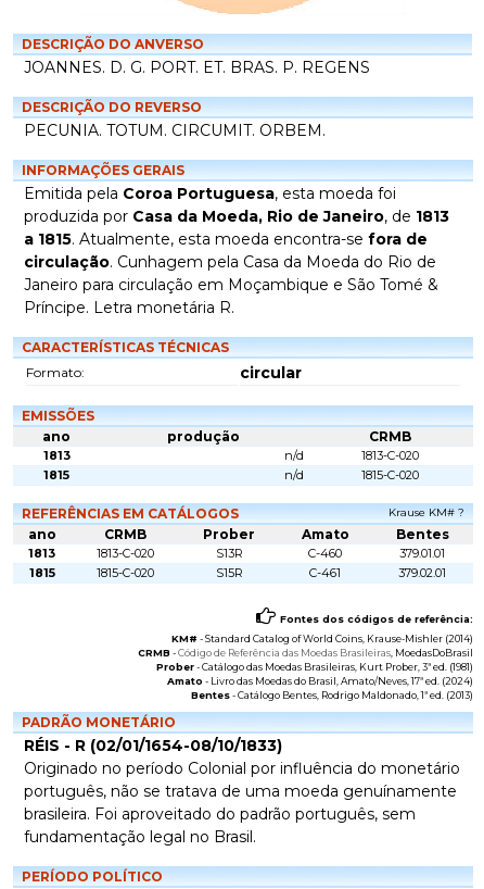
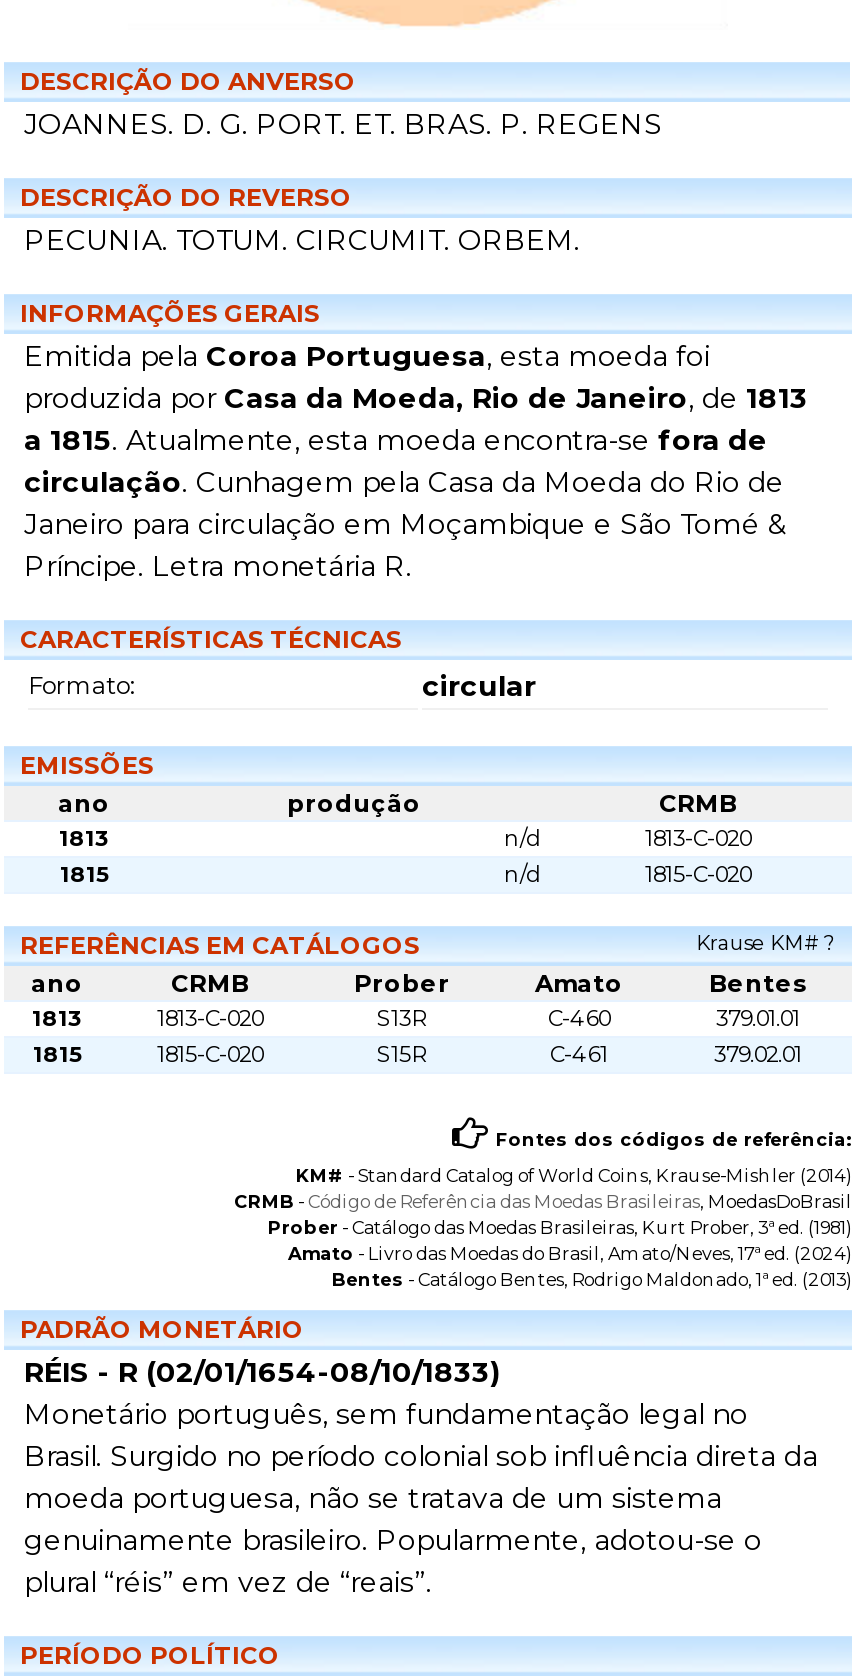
- Originado no período Colonial por influência do monetário
- português, não se tratava de uma moeda genuínamente
- brasileira. Foi aproveitado do padrão português, sem
- fundamentação legal no Brasil.
+ Monetário português, sem fundamentação legal no
+ Brasil. Surgido no período colonial sob influência direta da
+ moeda portuguesa, não se tratava de um sistema
+ genuinamente brasileiro. Popularmente, adotou-se o
+ plural “réis” em vez de “reais”.
